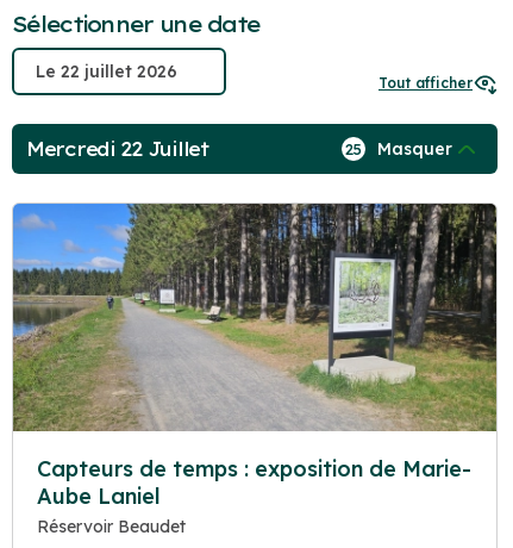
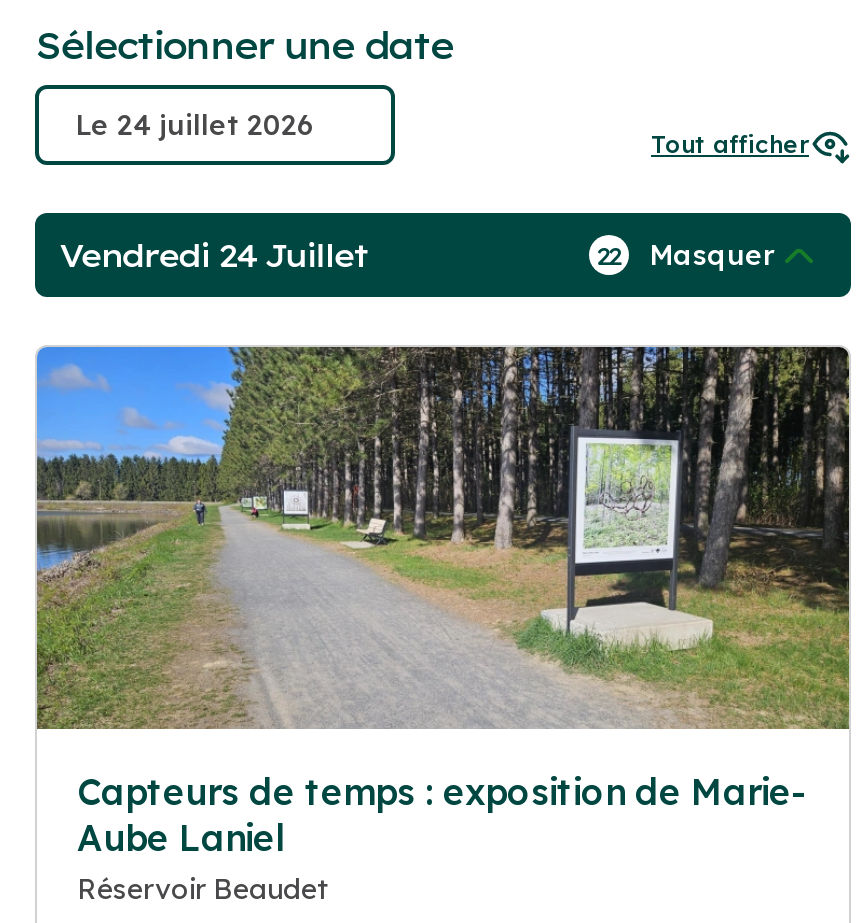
- Mercredi 22 Juillet
+ Vendredi 24 Juillet

- 25 Masquer
+ 22 Masquer
